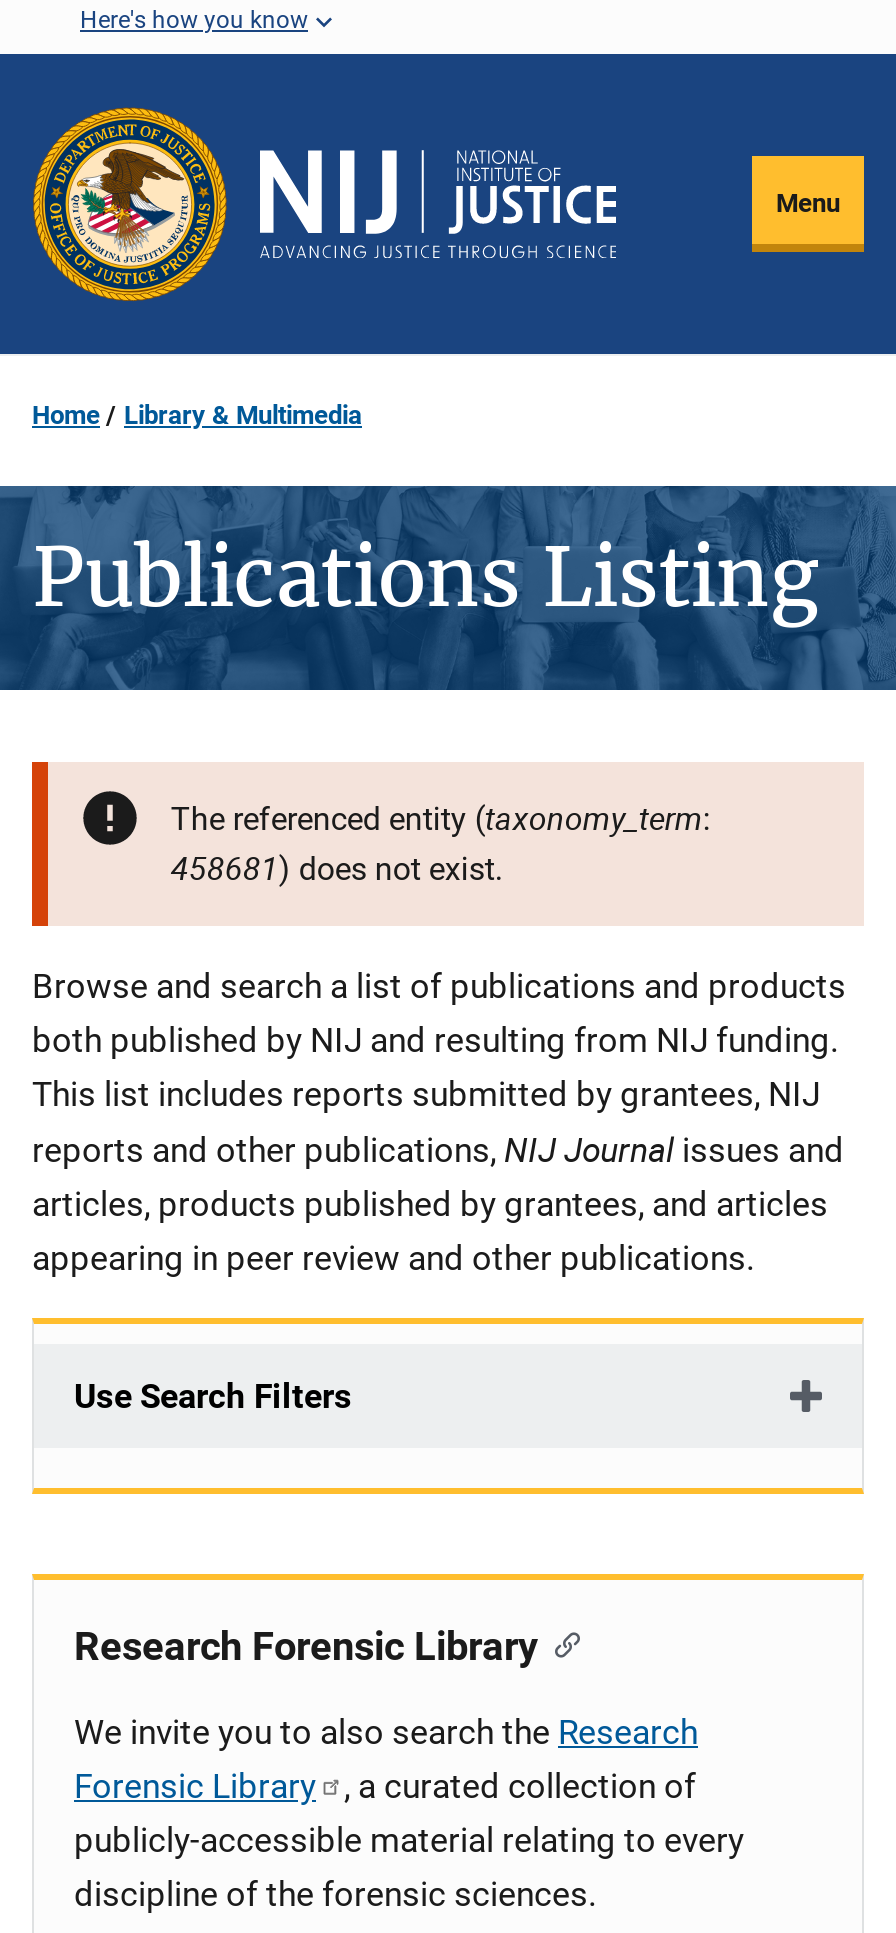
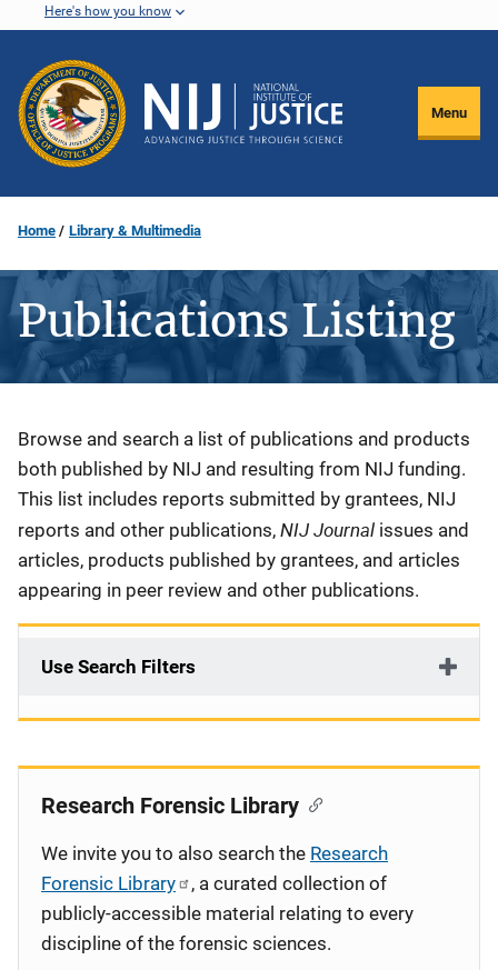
- [image]
- The referenced entity (taxonomy_term:
- 458681) does not exist.
